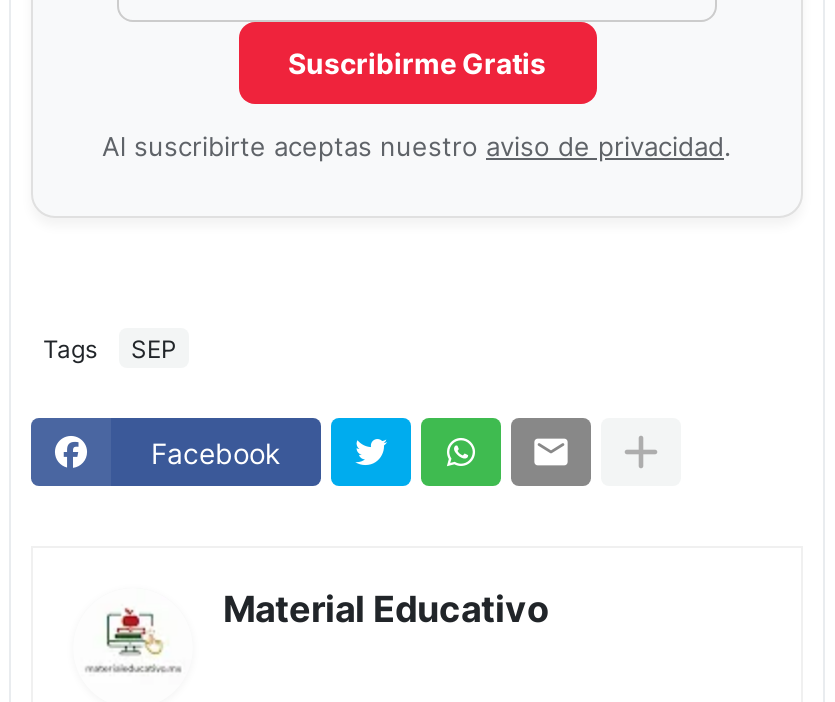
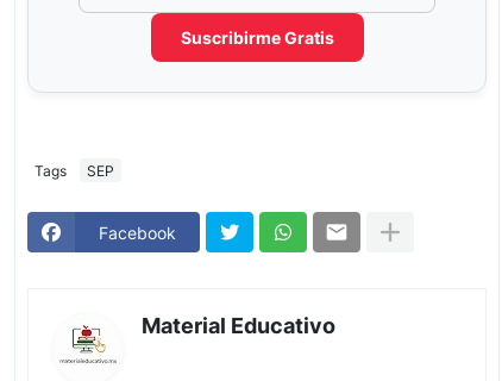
- Al suscribirte aceptas nuestro aviso de privacidad.
